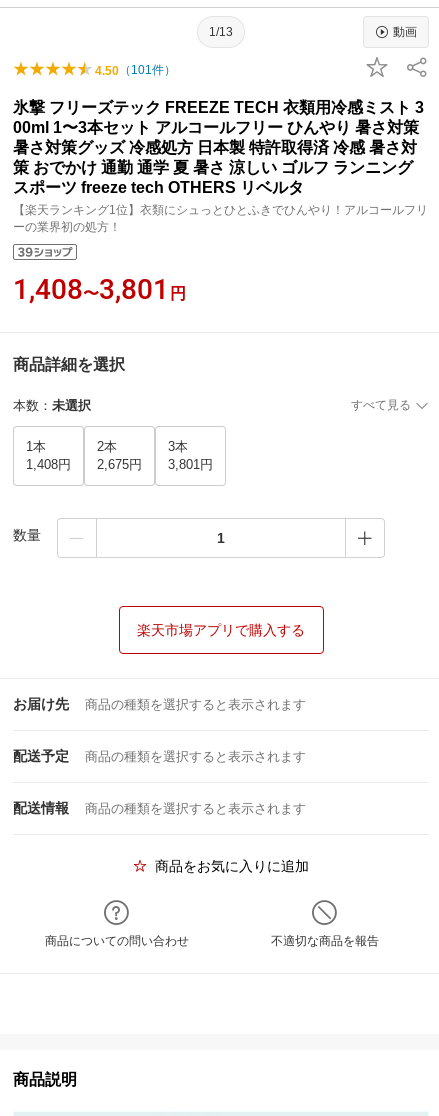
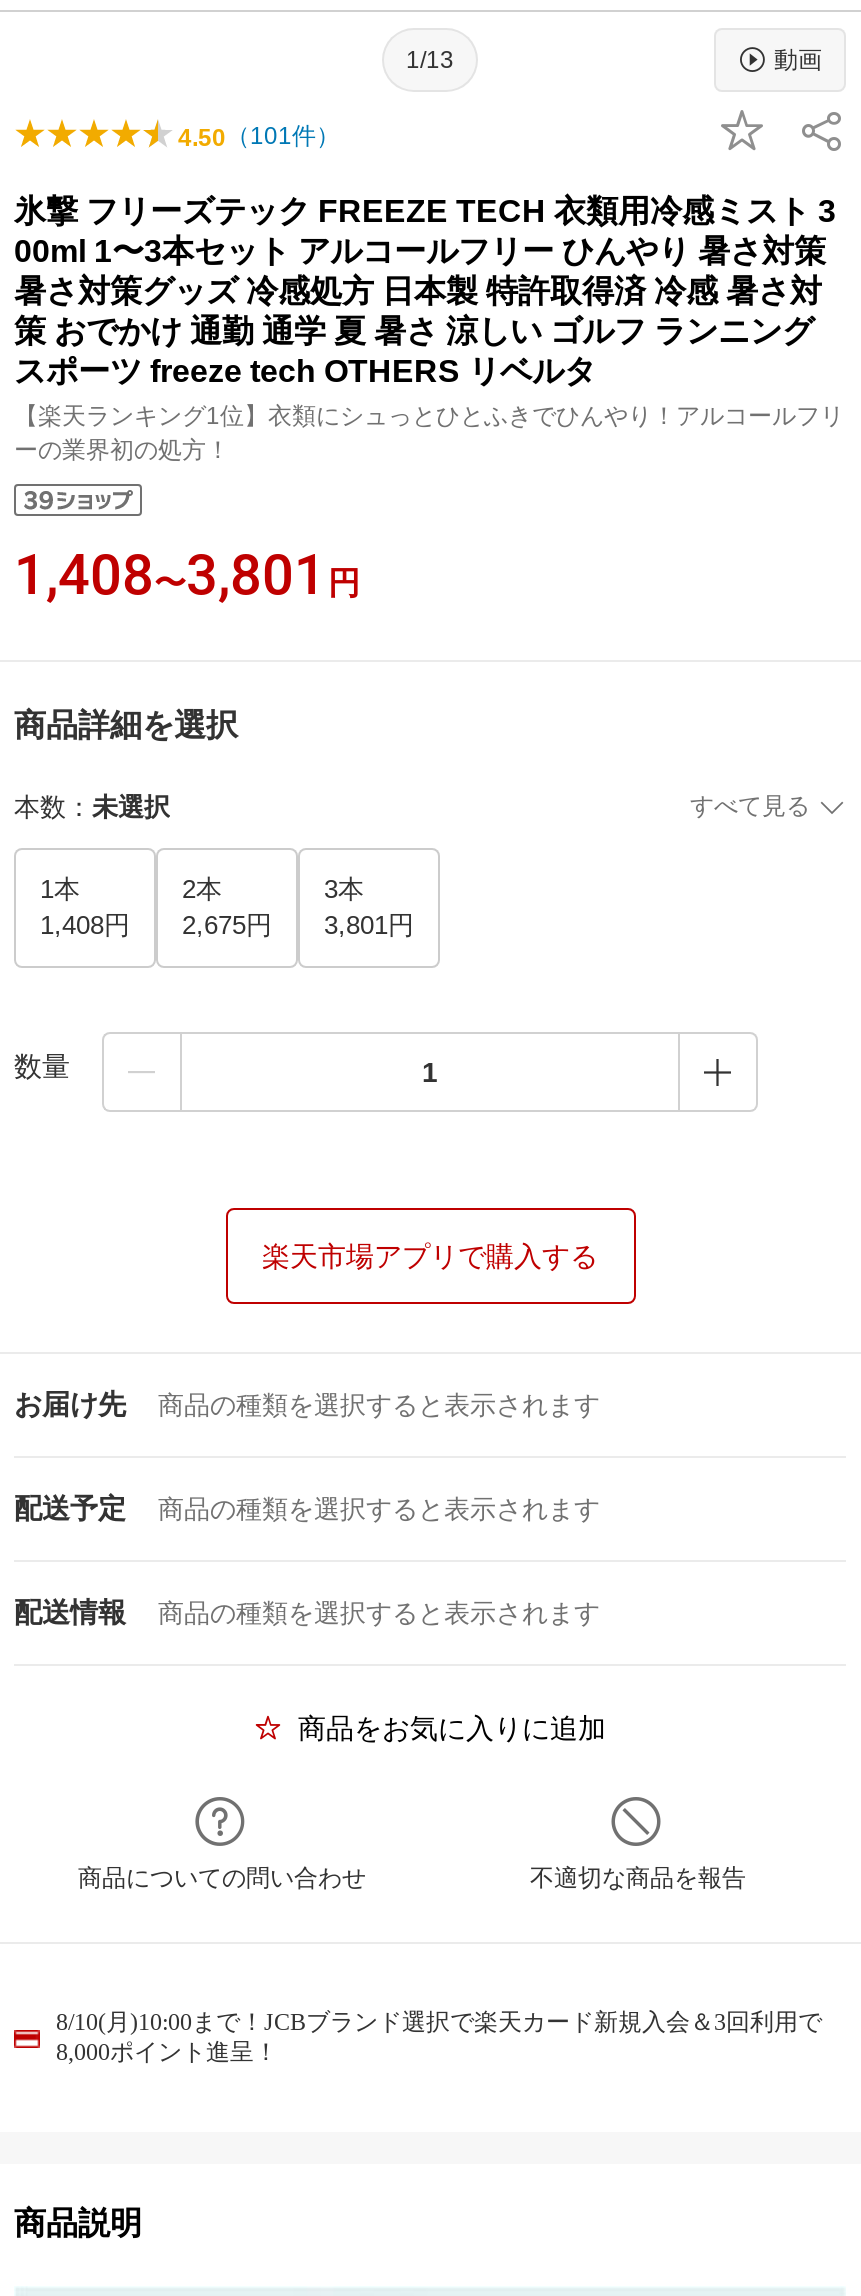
+ 8/10(月)10:00まで！JCBブランド選択で楽天カード新規入会＆3回利用で
+ 8,000ポイント進呈！
